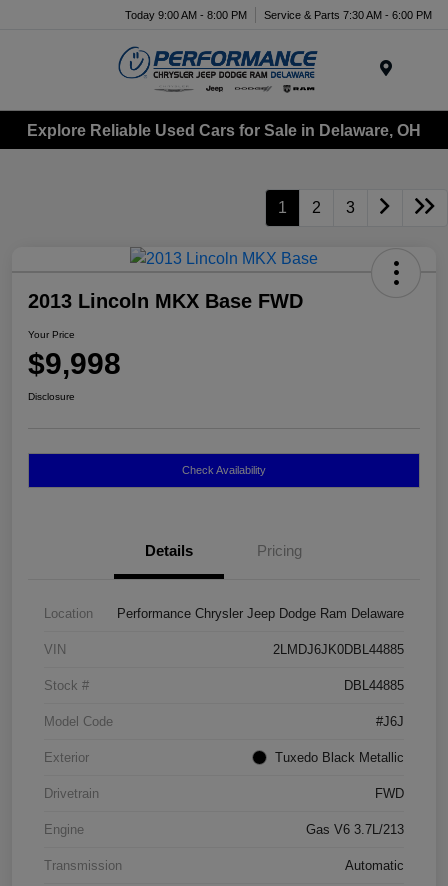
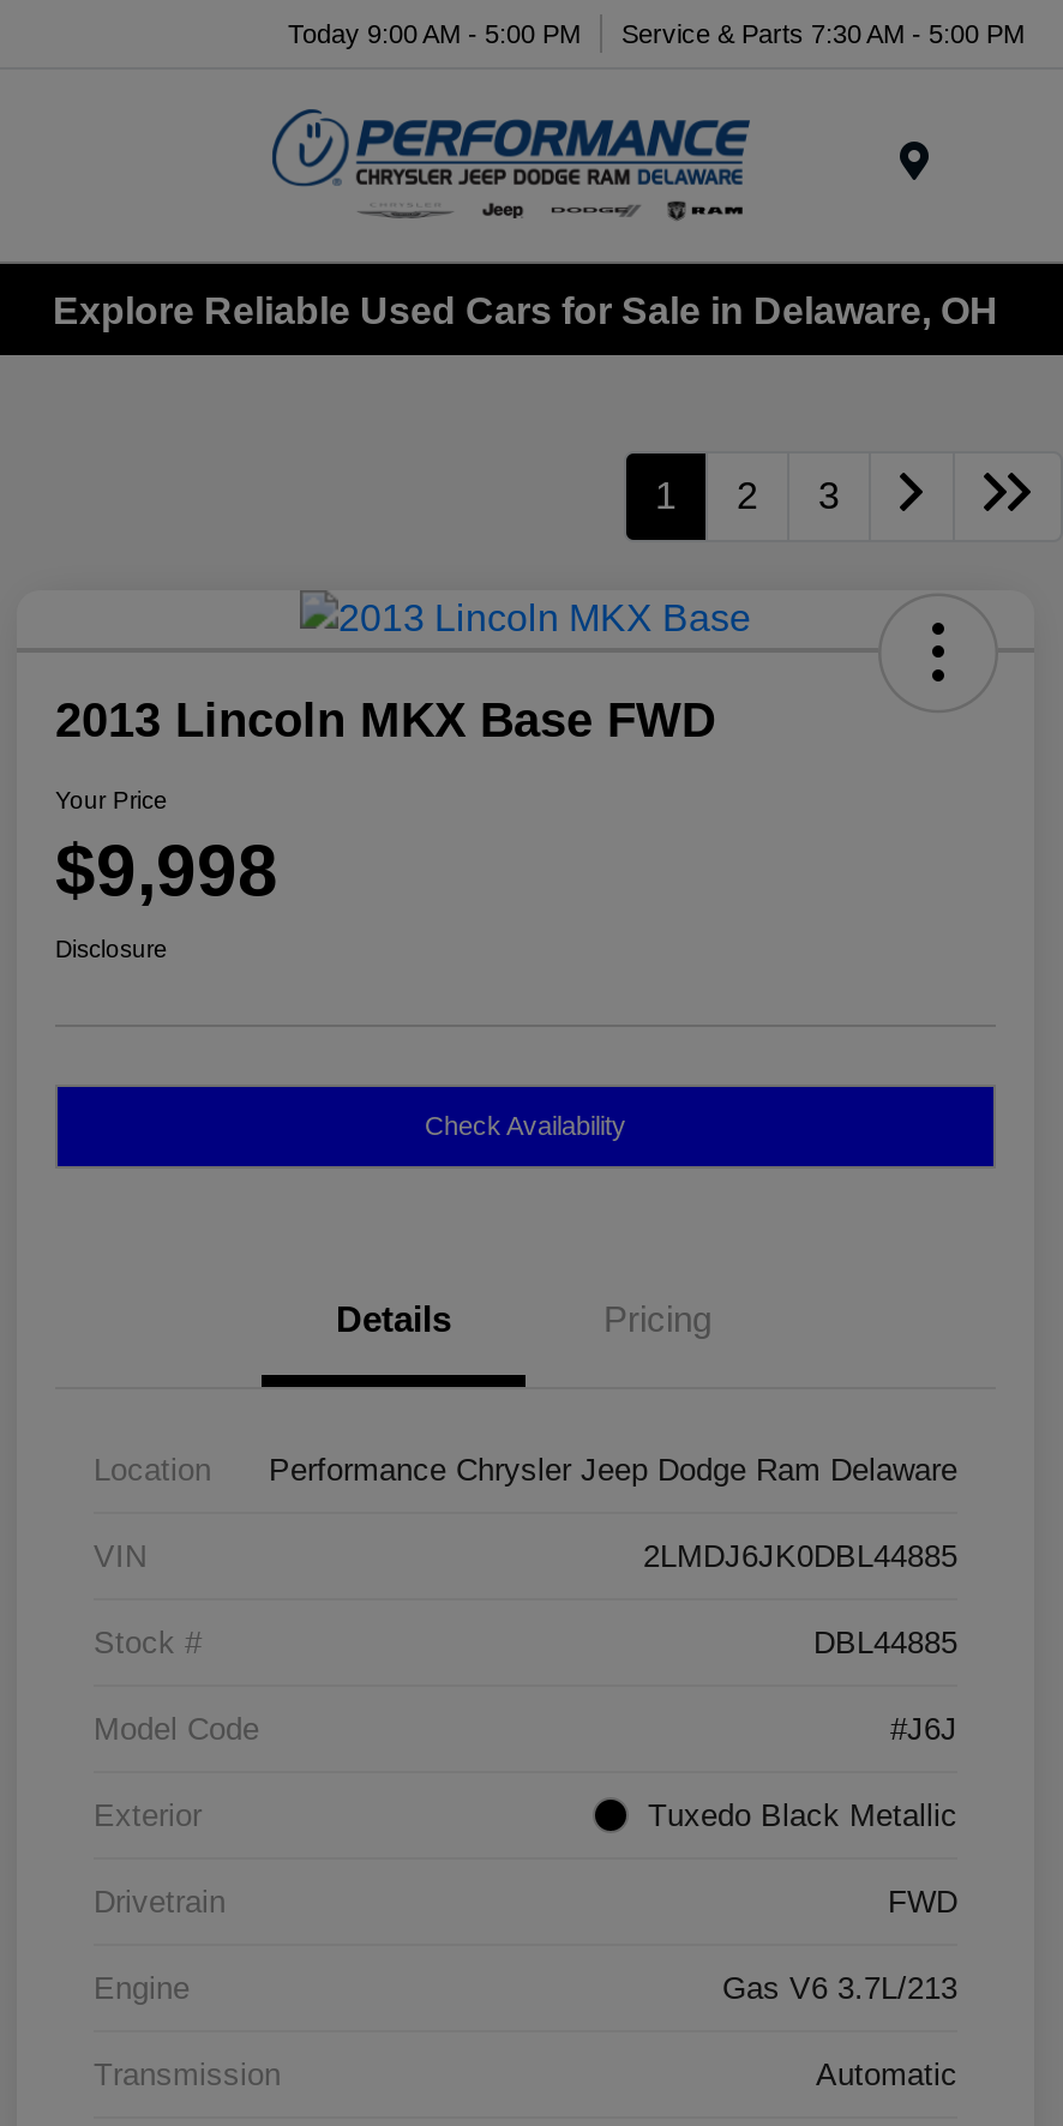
- Today 9:00 AM - 8:00 PM
+ Today 9:00 AM - 5:00 PM

- Service & Parts 7:30 AM - 6:00 PM
+ Service & Parts 7:30 AM - 5:00 PM
